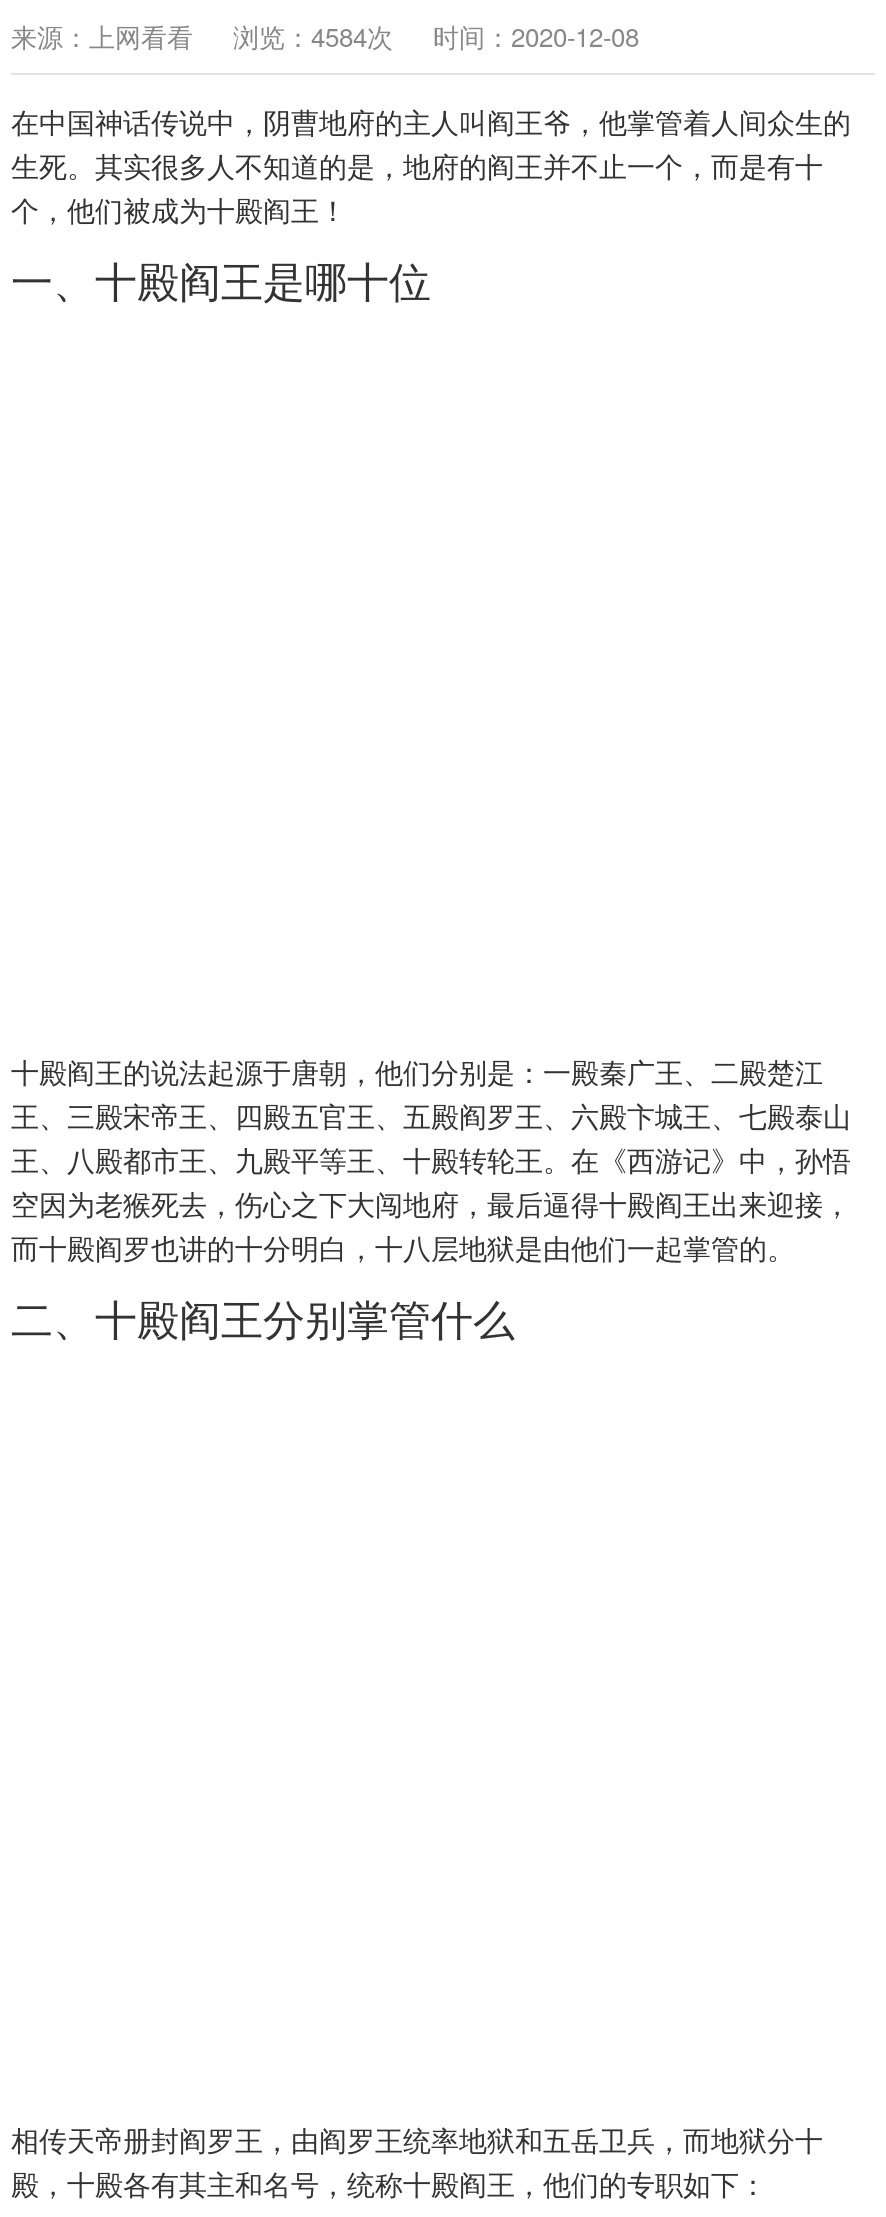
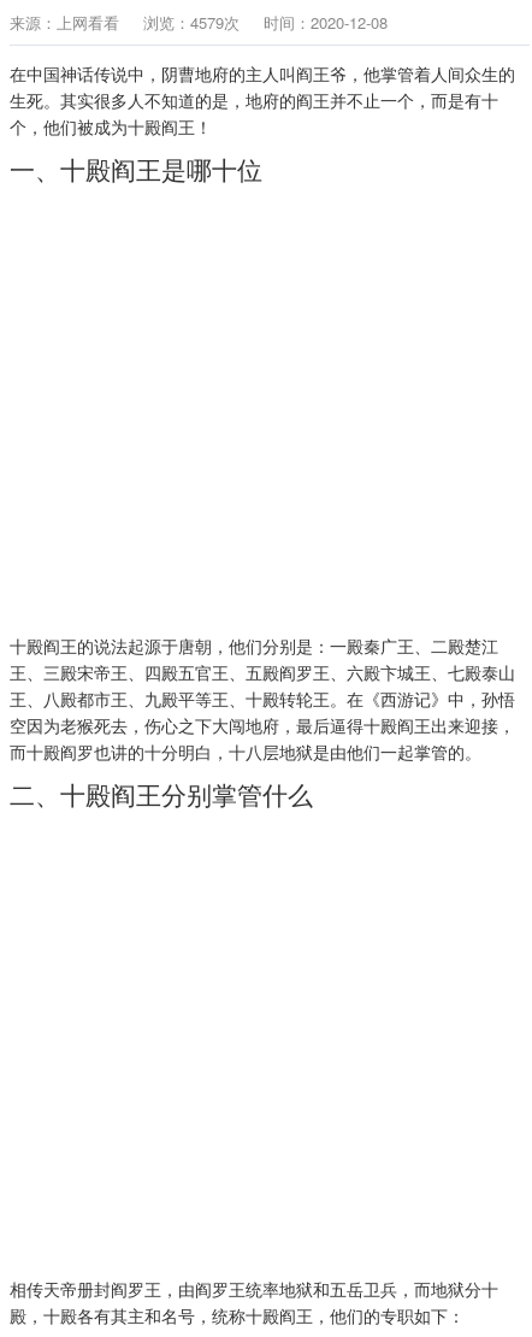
- 来源：上网看看 浏览：4584次 时间：2020-12-08
+ 来源：上网看看 浏览：4579次 时间：2020-12-08
